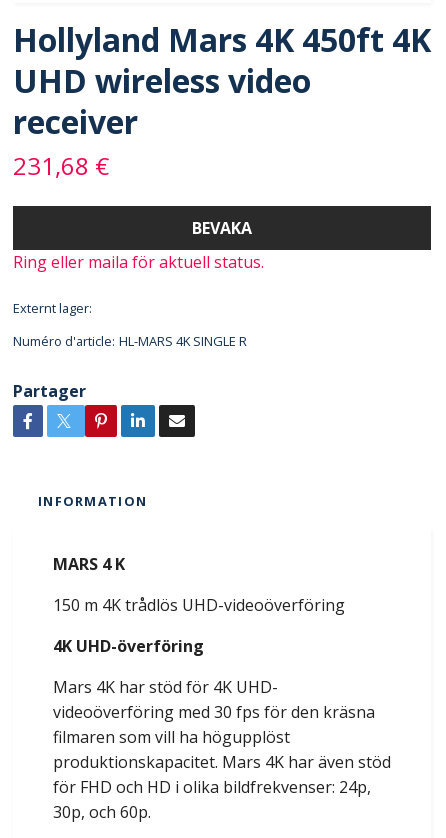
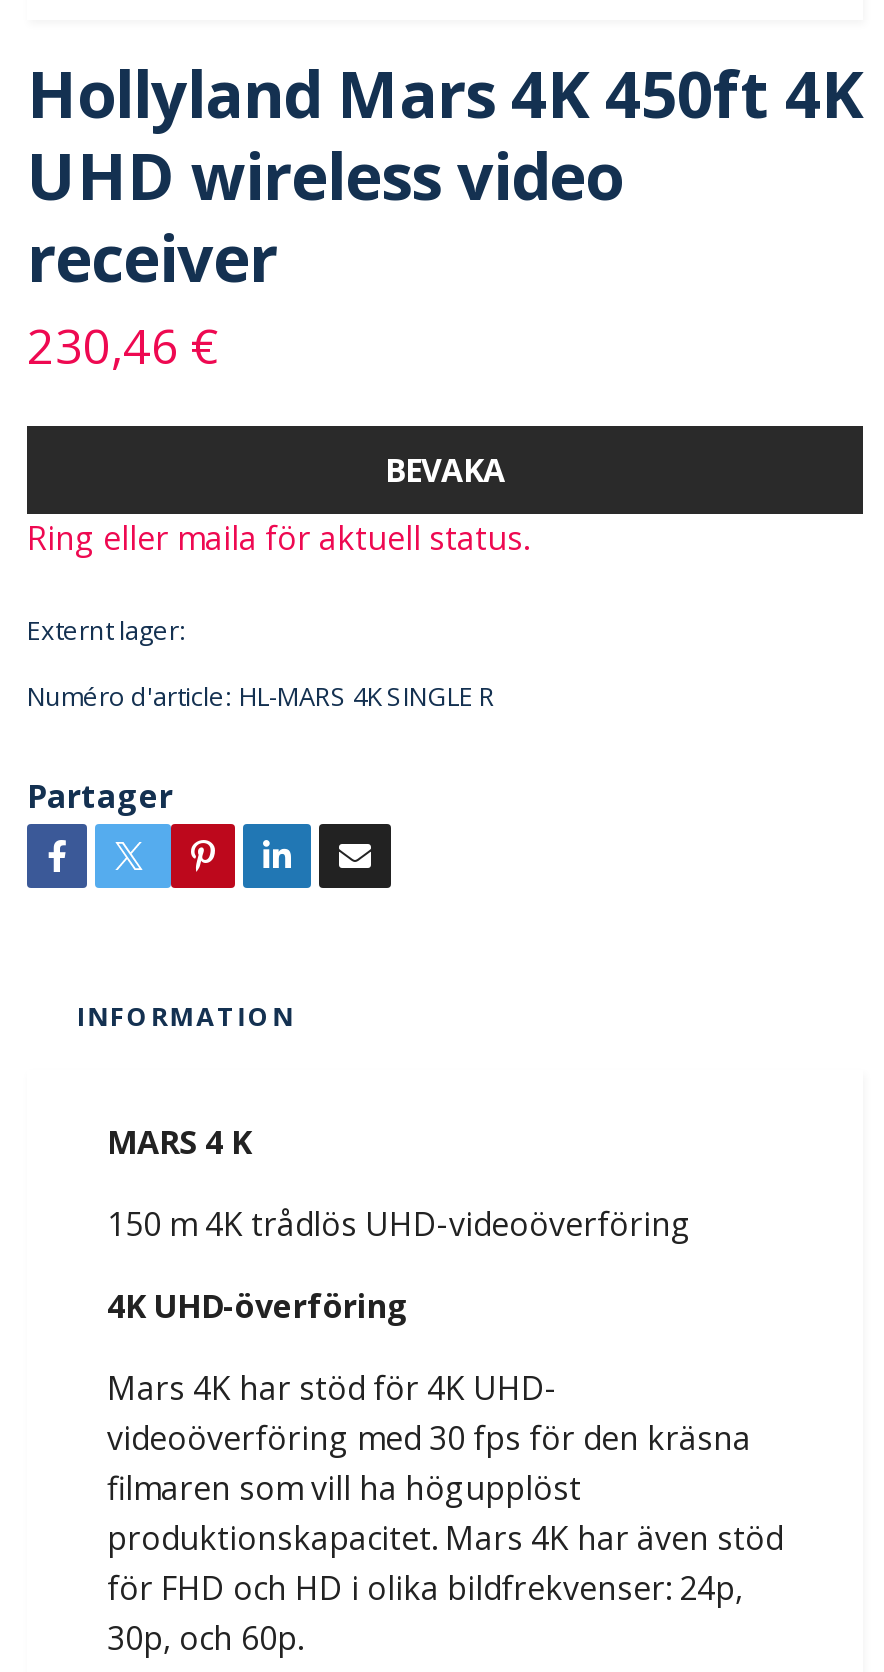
- 231,68 €
+ 230,46 €
